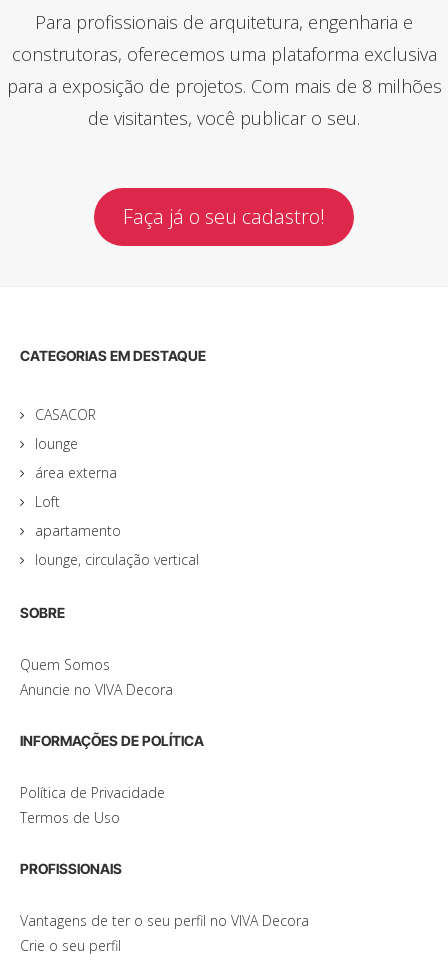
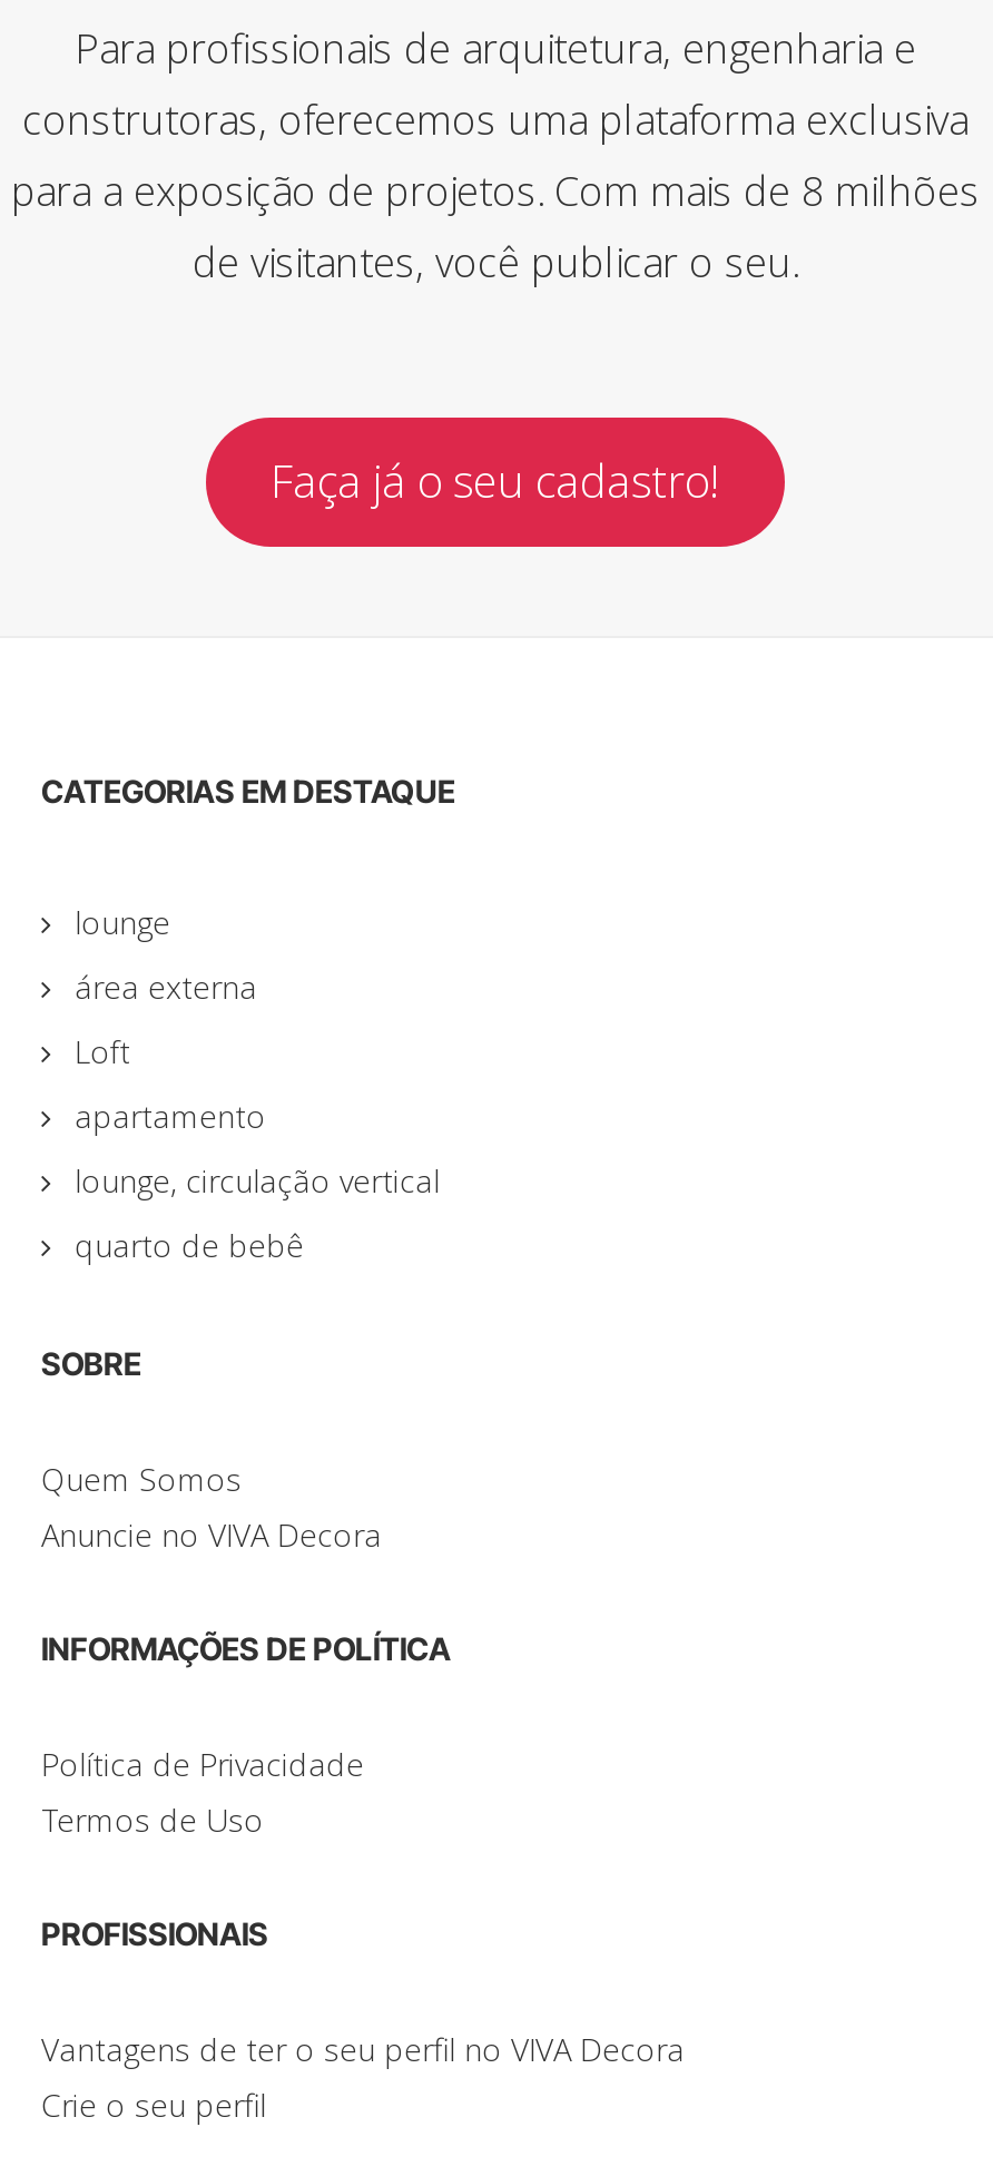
- CASACOR

moved up: lounge | área externa | Loft | apartamento | lounge, circulação vertical

+ quarto de bebê
